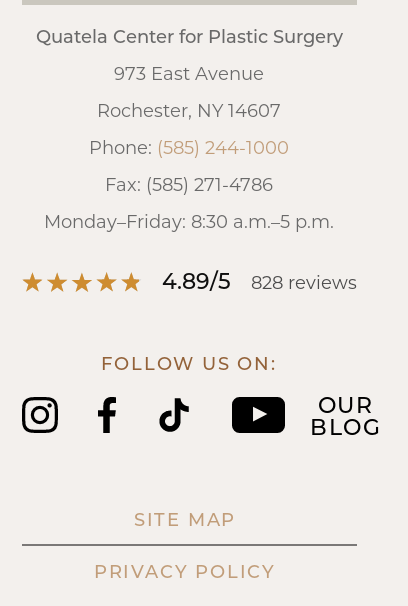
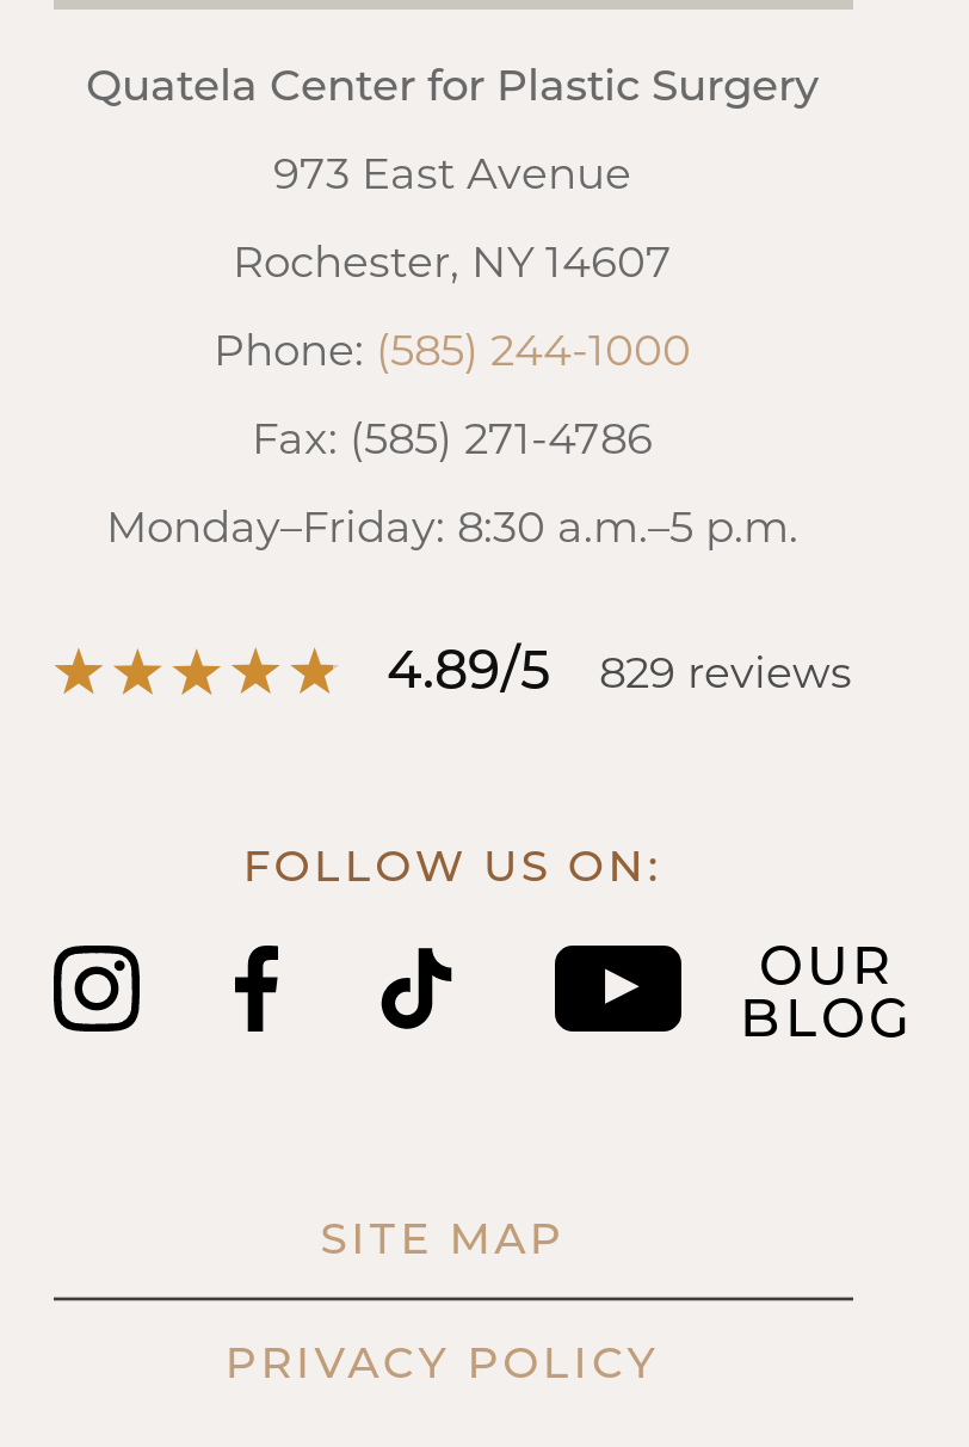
- 4.89/5 828 reviews
+ 4.89/5 829 reviews
